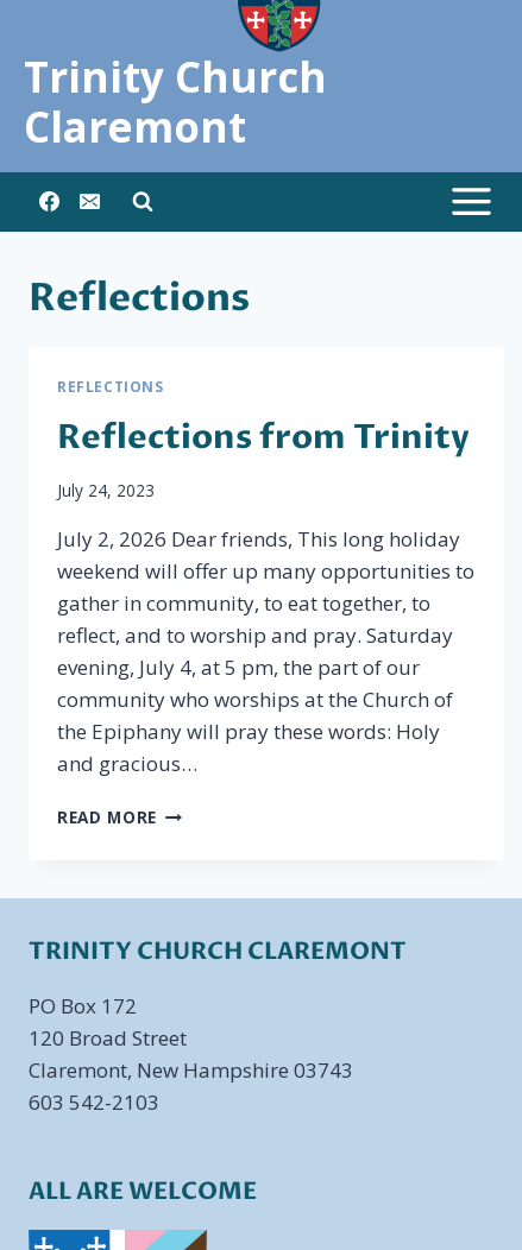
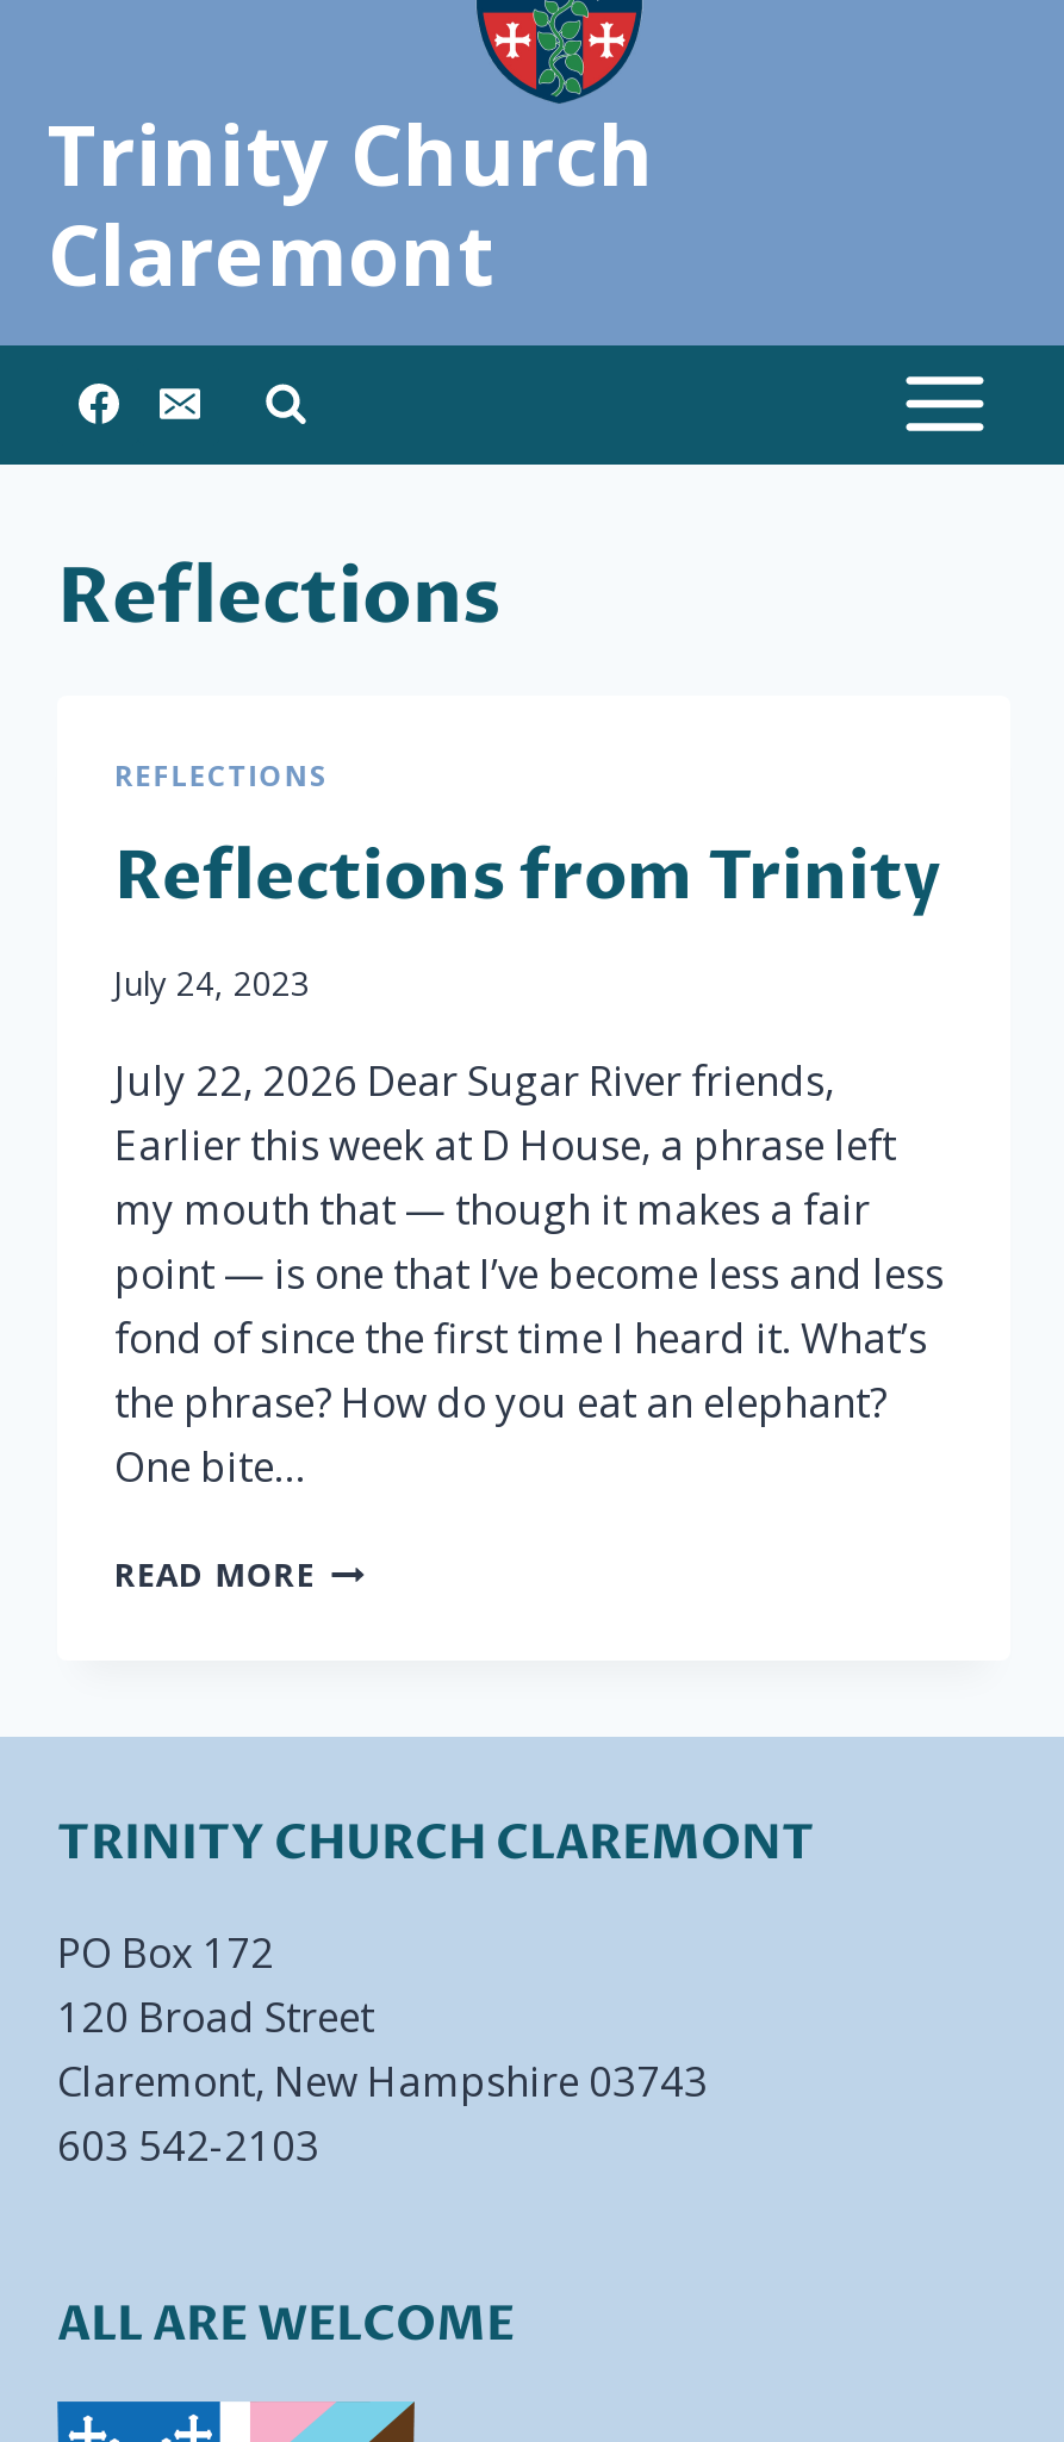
- July 2, 2026 Dear friends, This long holiday
- weekend will offer up many opportunities to
- gather in community, to eat together, to
- reflect, and to worship and pray. Saturday
- evening, July 4, at 5 pm, the part of our
- community who worships at the Church of
- the Epiphany will pray these words: Holy
- and gracious…
+ July 22, 2026 Dear Sugar River friends,
+ Earlier this week at D House, a phrase left
+ my mouth that — though it makes a fair
+ point — is one that I’ve become less and less
+ fond of since the first time I heard it. What’s
+ the phrase? How do you eat an elephant?
+ One bite…
